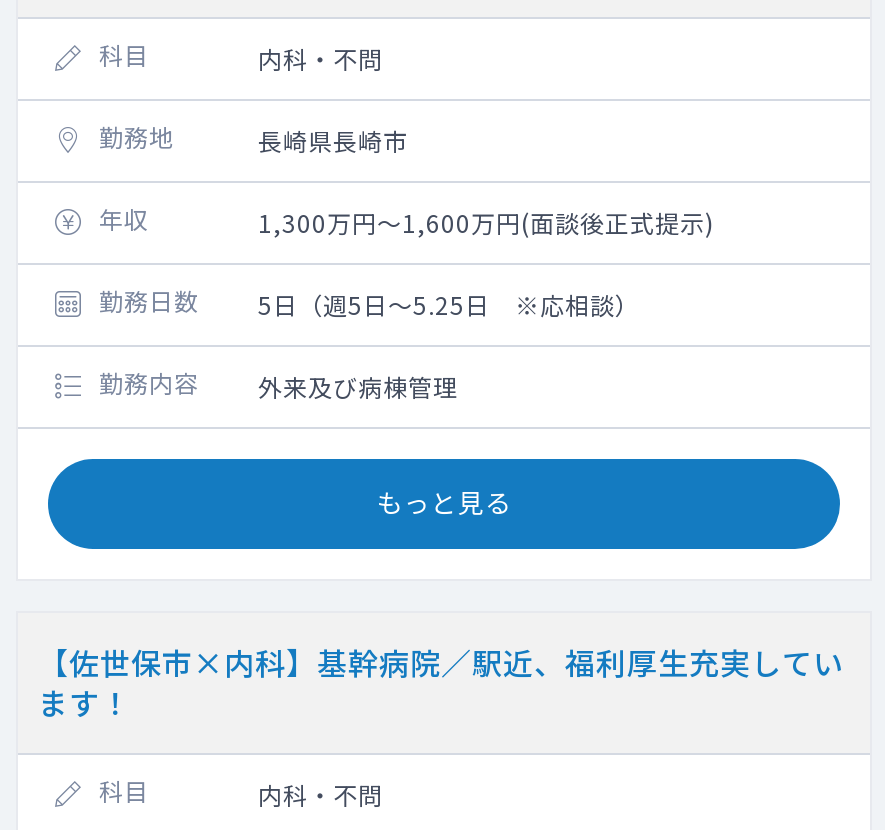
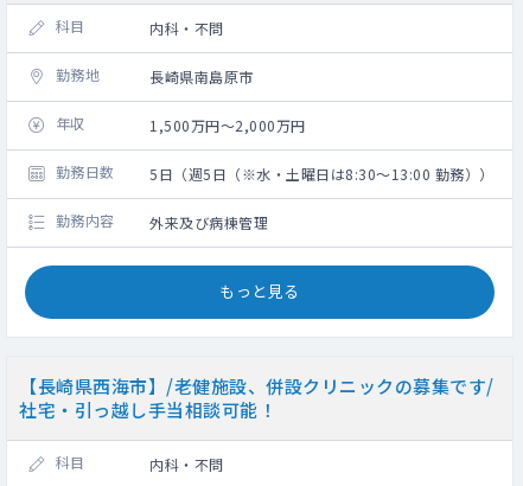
- 長崎県長崎市
+ 長崎県南島原市

- 1,300万円～1,600万円(面談後正式提示)
+ 1,500万円～2,000万円

- 5日（週5日～5.25日 ※応相談）
+ 5日（週5日（※水・土曜日は8:30～13:00 勤務））

- 【佐世保市×内科】基幹病院／駅近、福利厚生充実してい
- ます！
+ 【長崎県西海市】/老健施設、併設クリニックの募集です/
+ 社宅・引っ越し手当相談可能！
